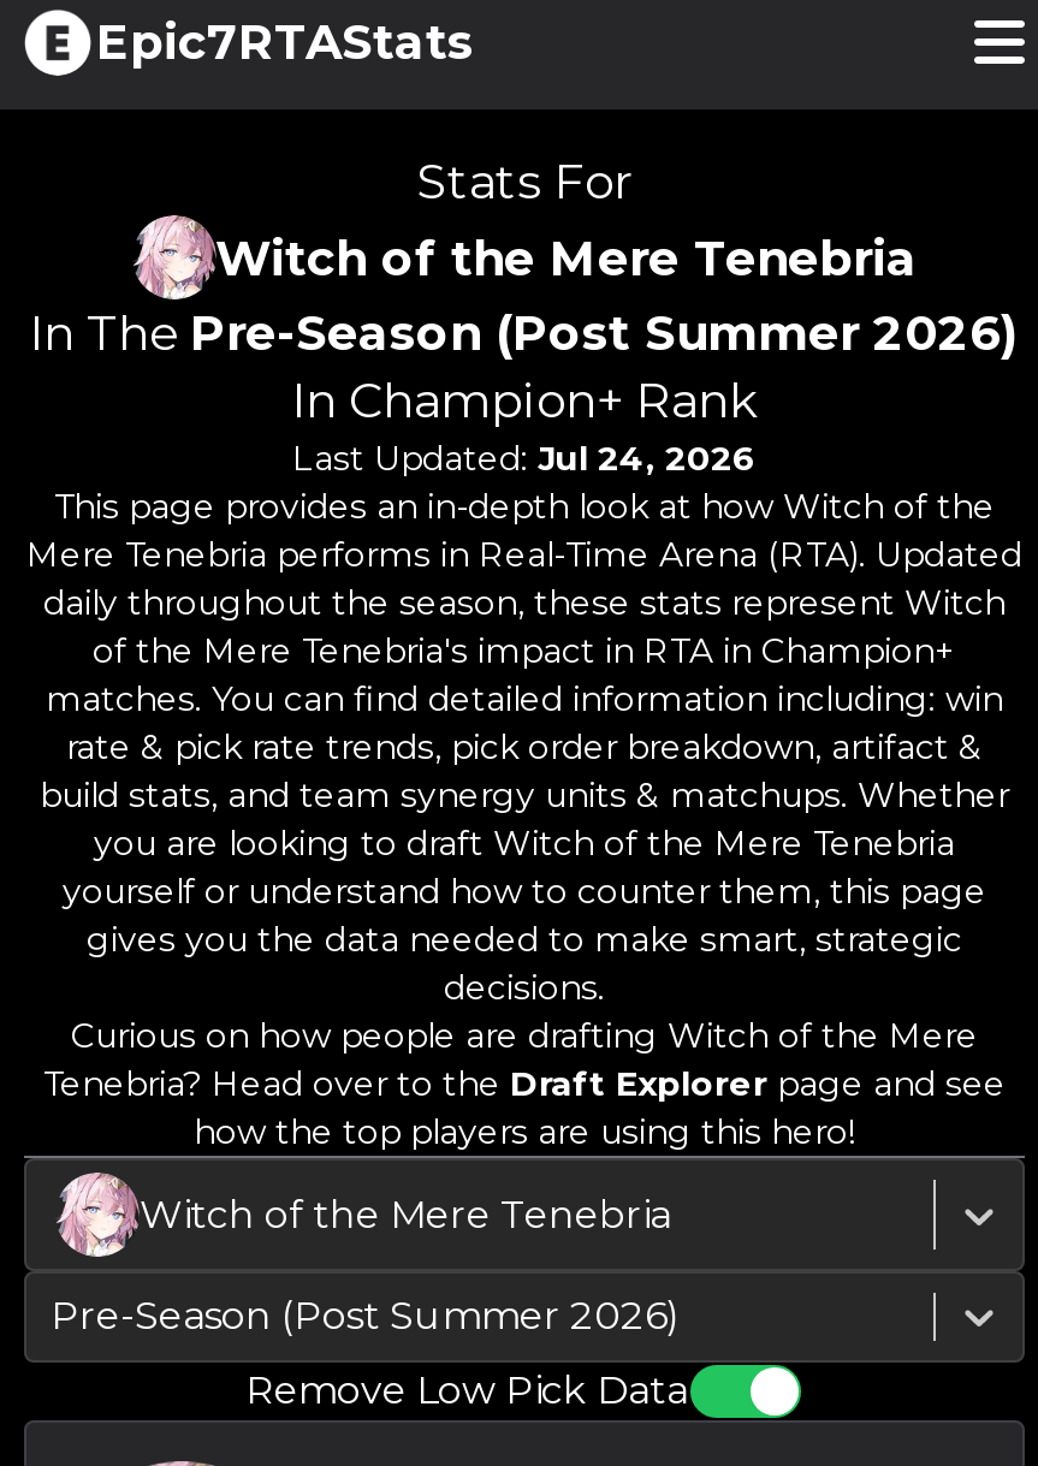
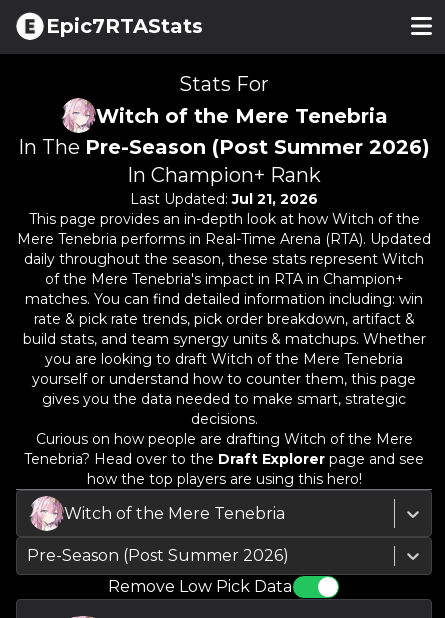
- Last Updated: Jul 24, 2026
+ Last Updated: Jul 21, 2026
